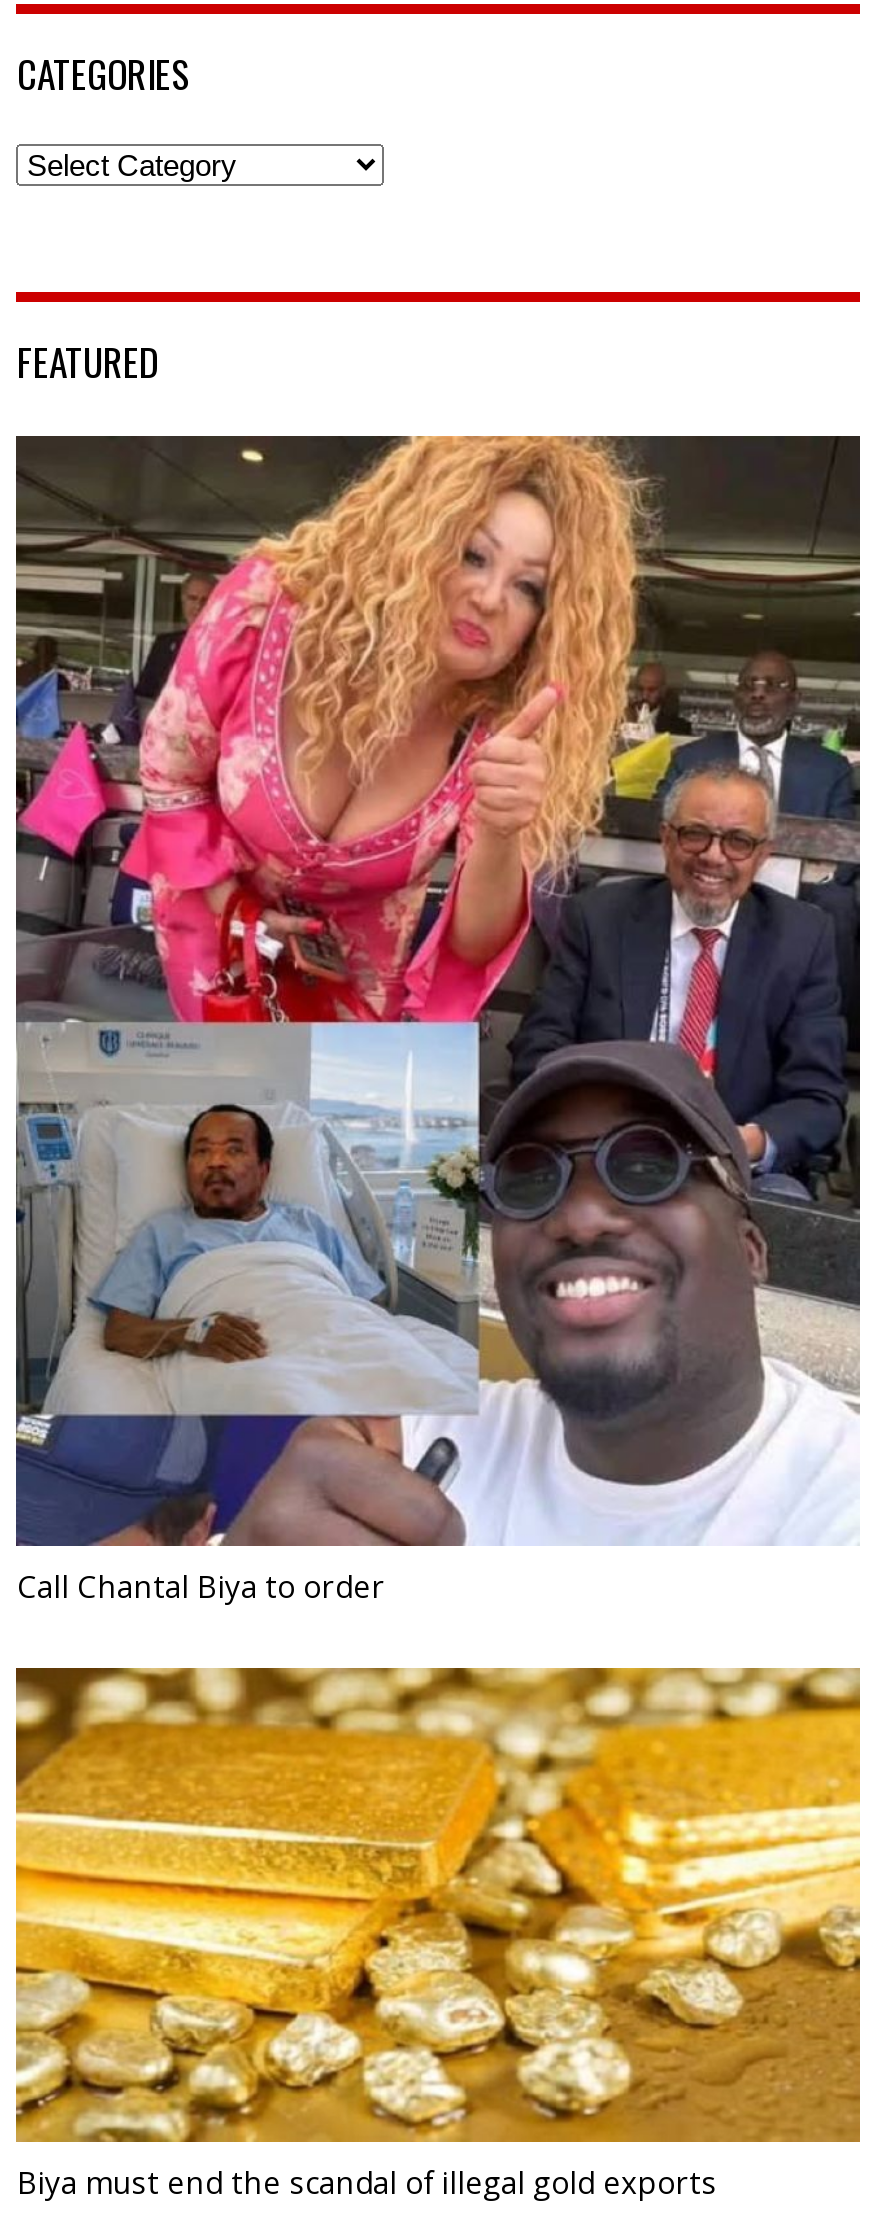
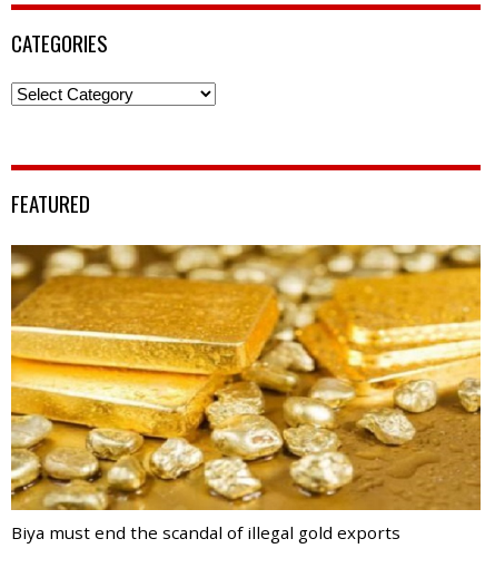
- [image]
- Call Chantal Biya to order
